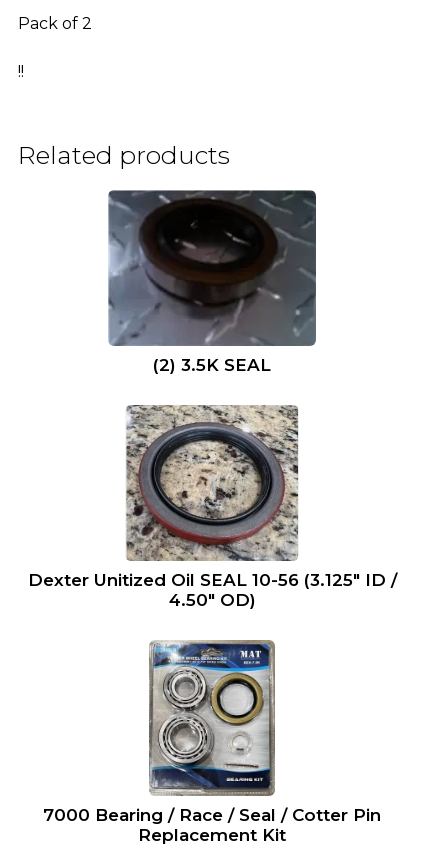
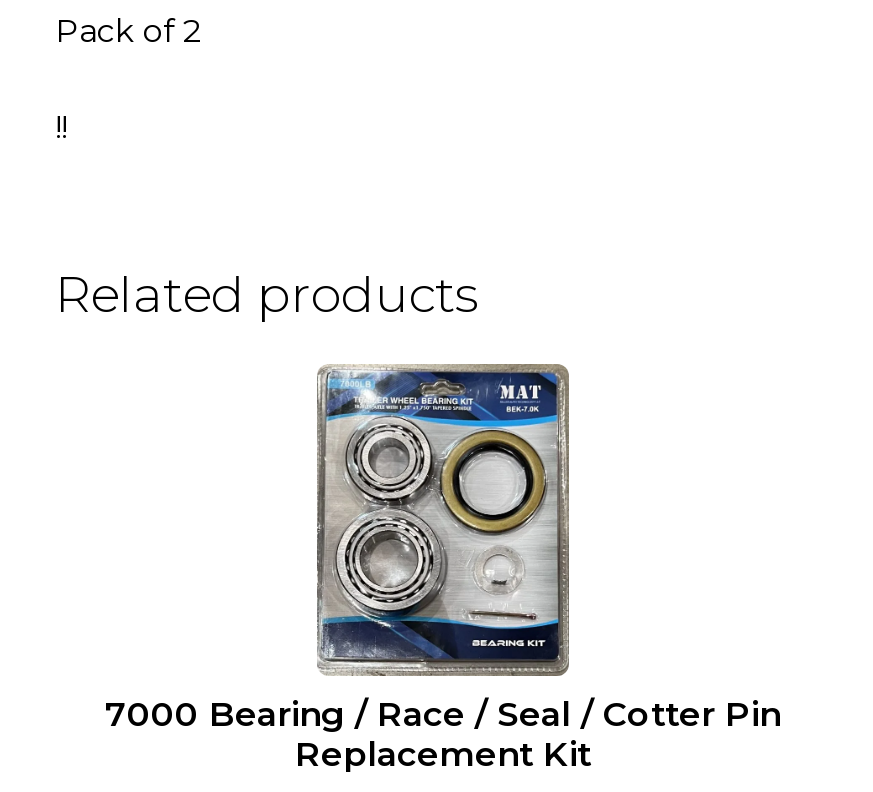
- [image]
- (2) 3.5K SEAL

- [image]
- Dexter Unitized Oil SEAL 10-56 (3.125″ ID /
- 4.50″ OD)
